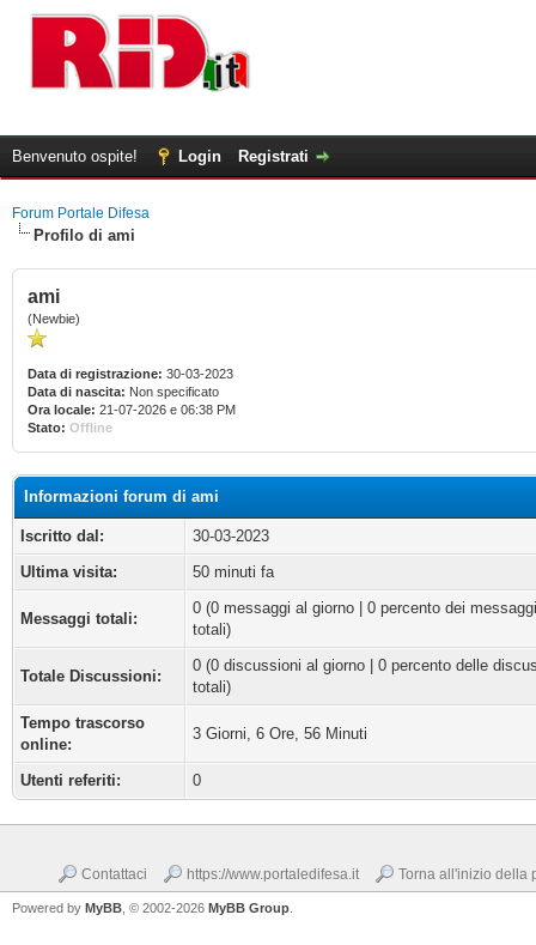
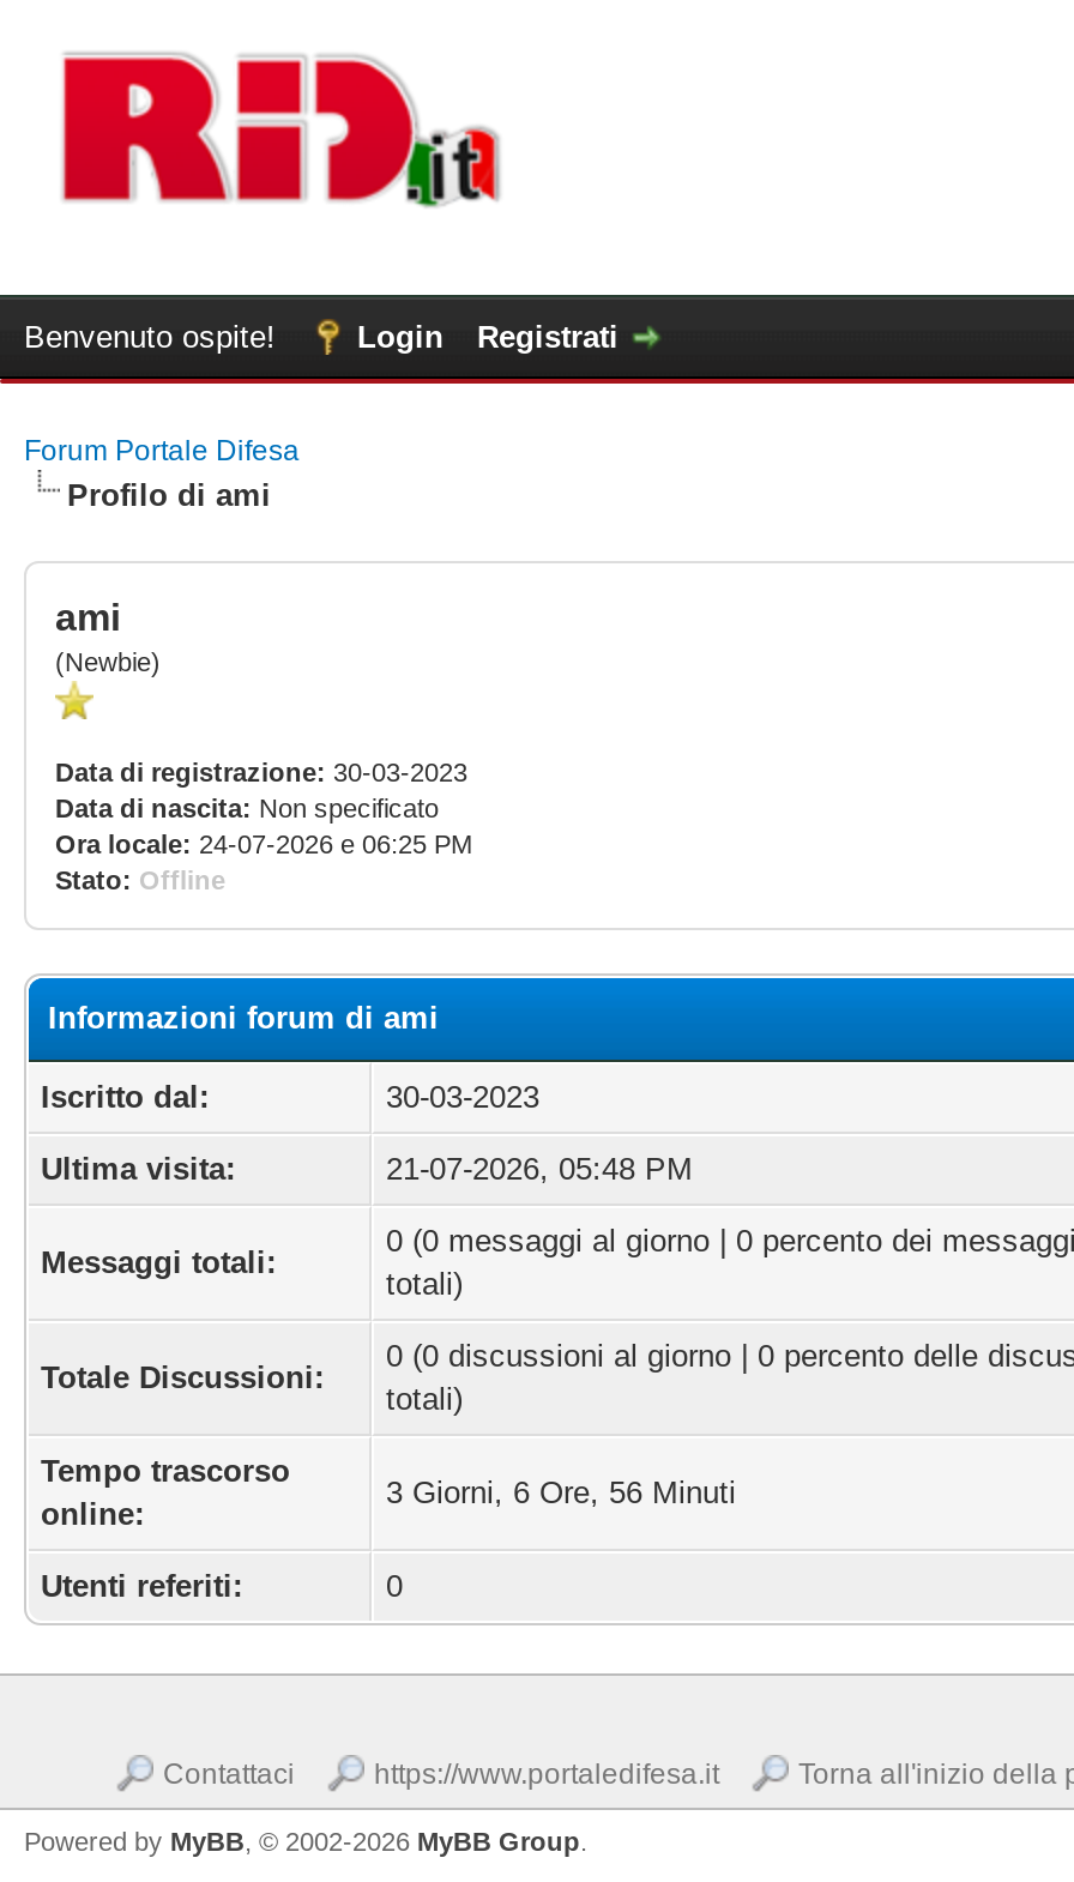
- Ora locale: 21-07-2026 e 06:38 PM
+ Ora locale: 24-07-2026 e 06:25 PM

- 50 minuti fa
+ 21-07-2026, 05:48 PM
